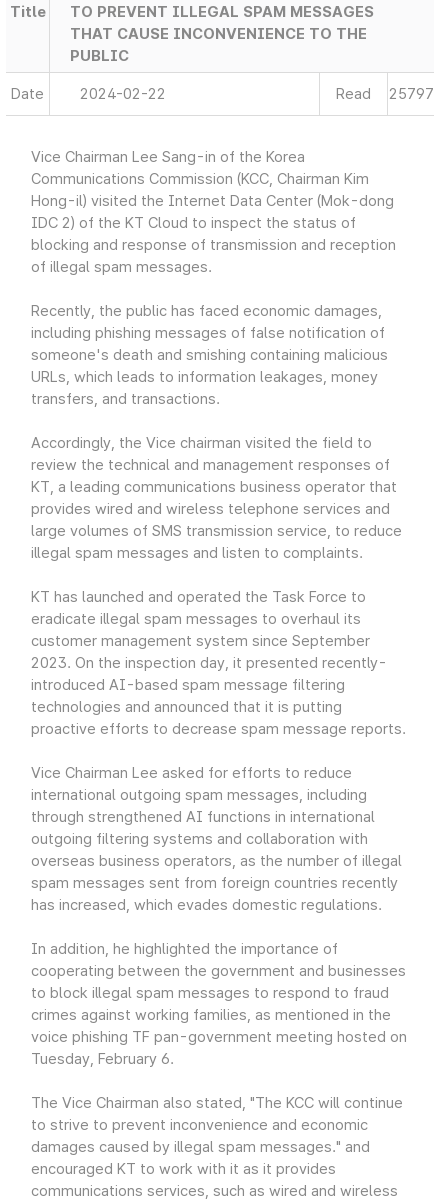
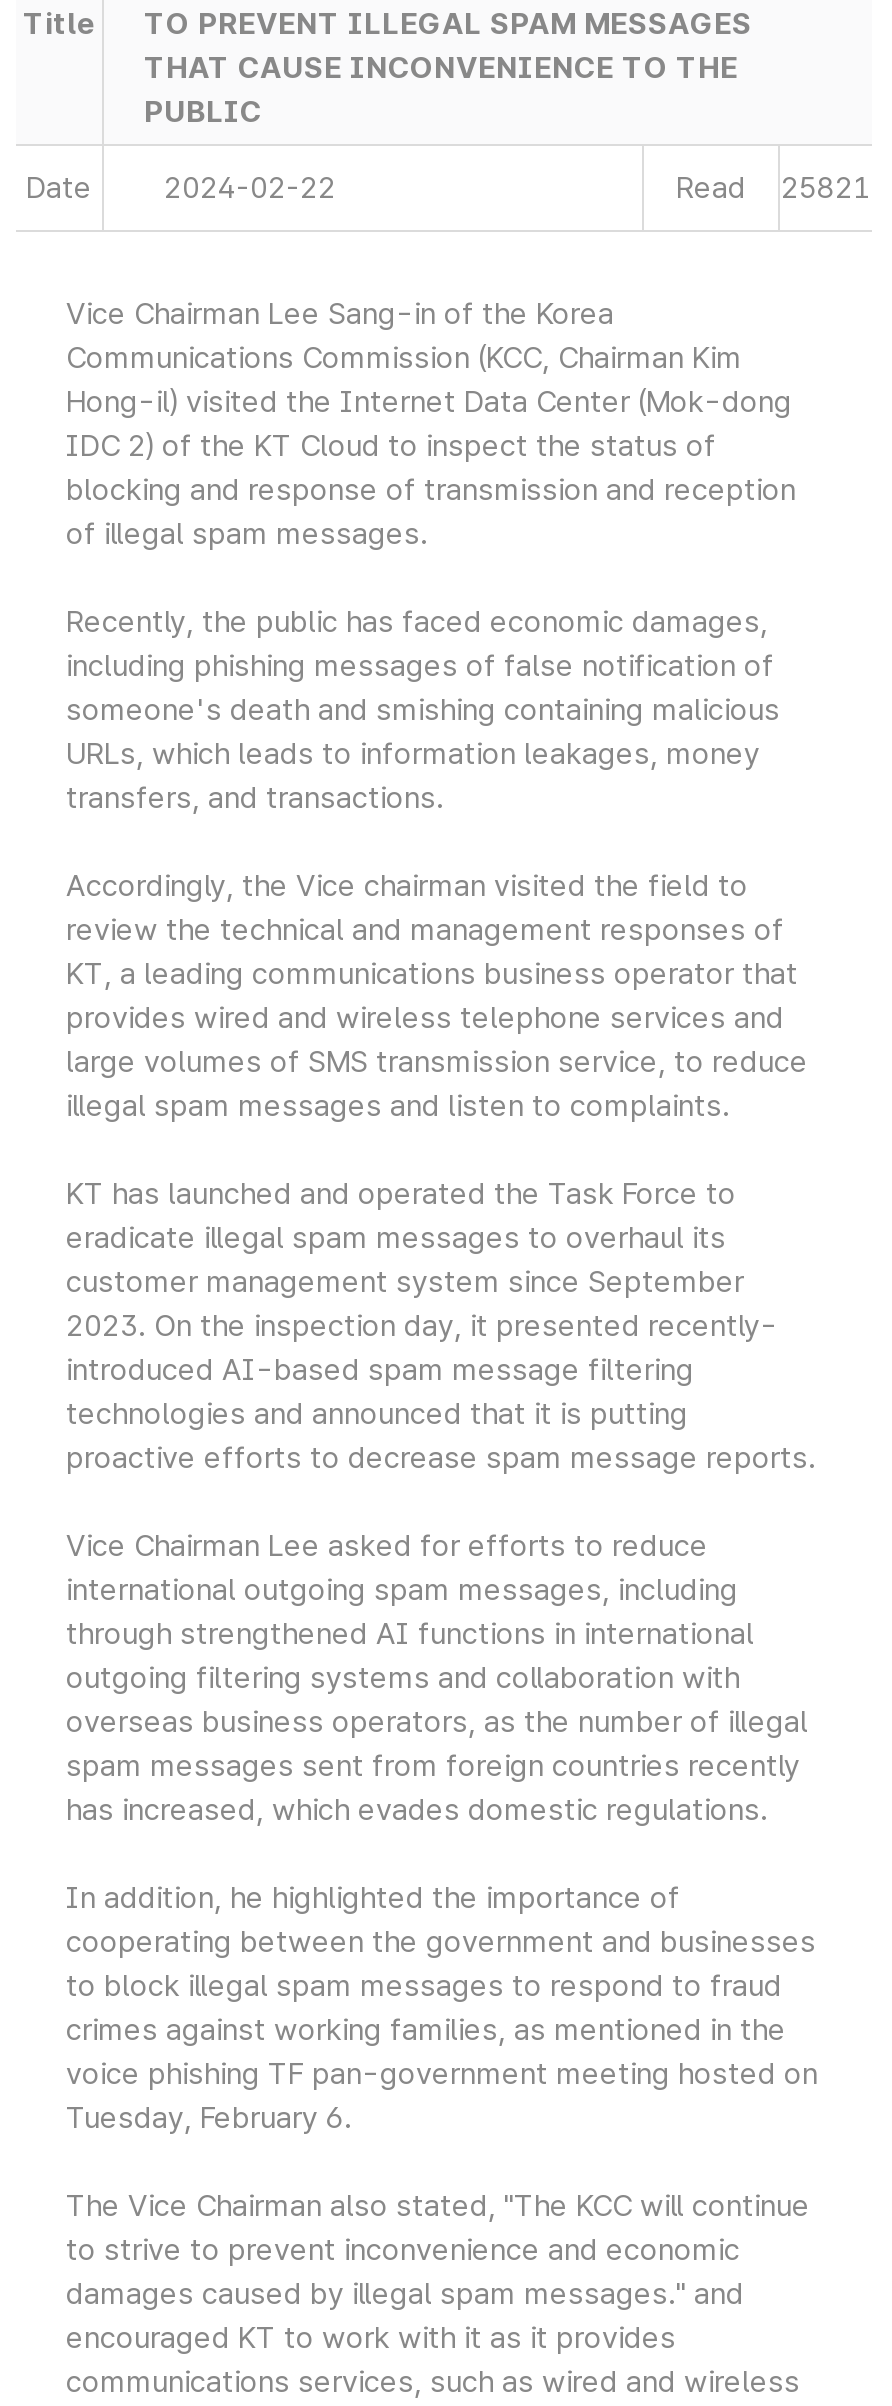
- Read 25797
+ Read 25821
